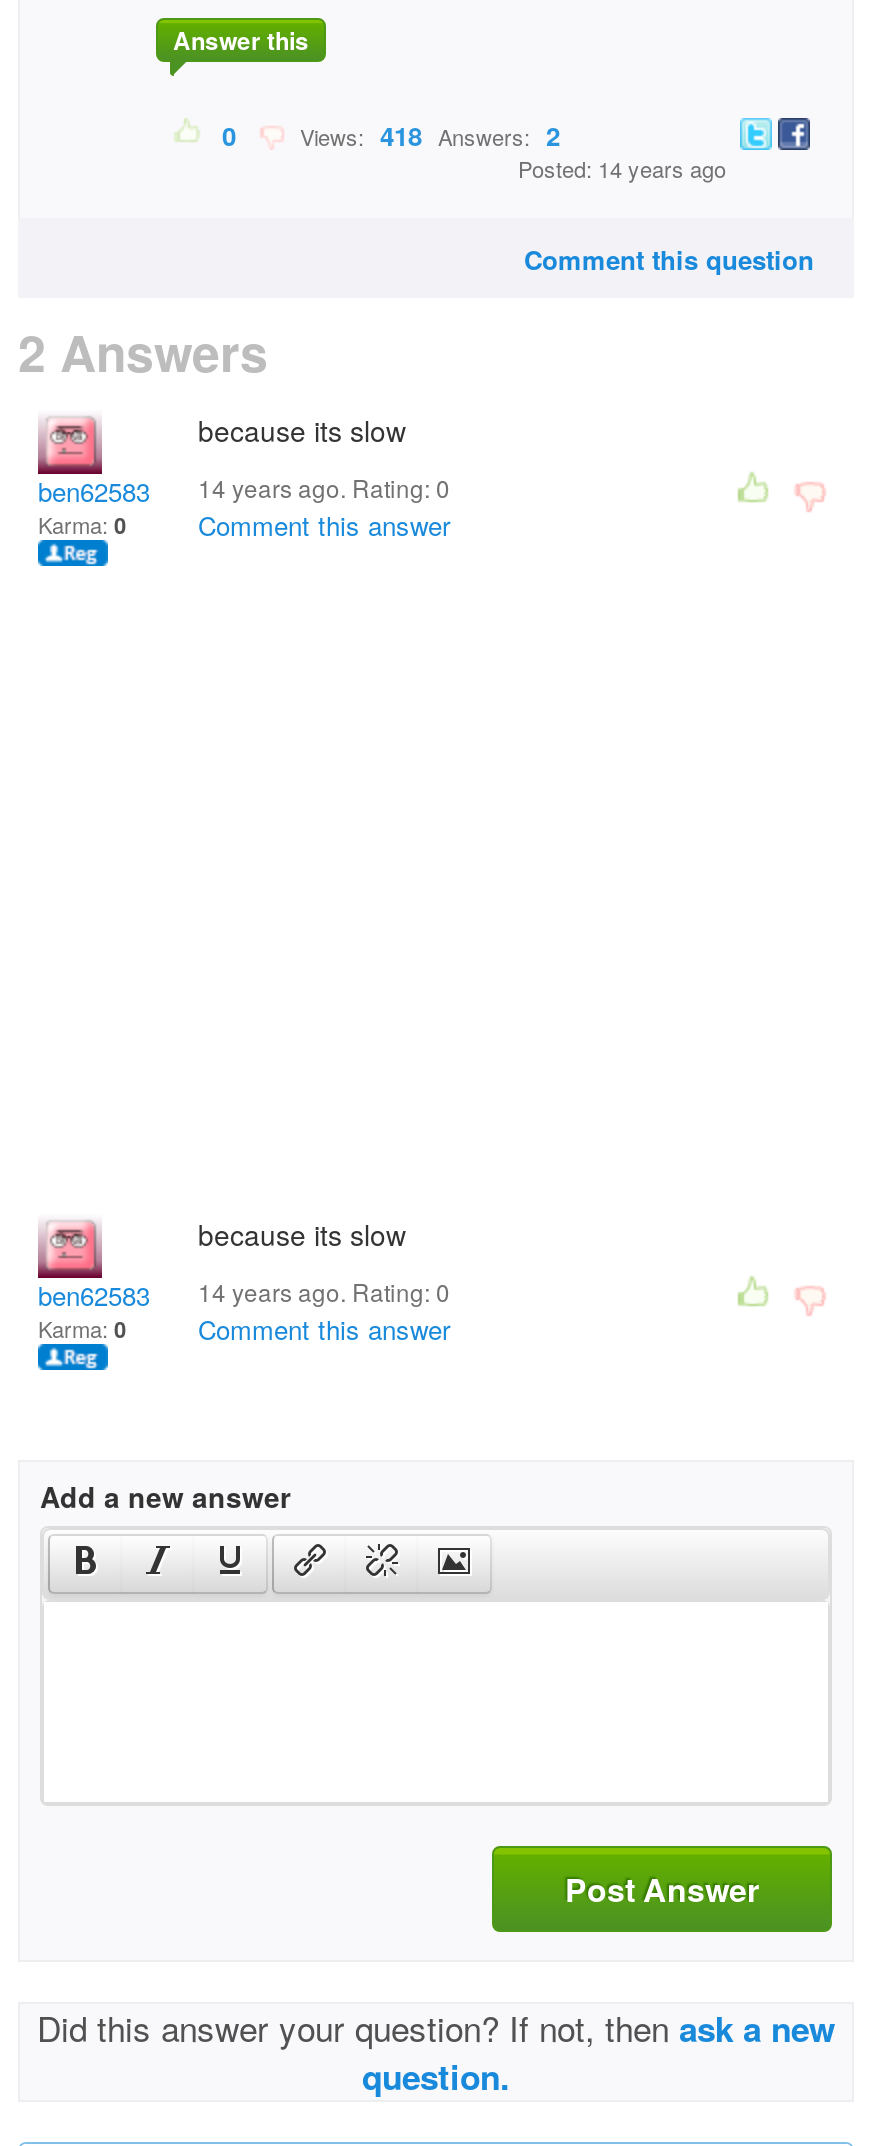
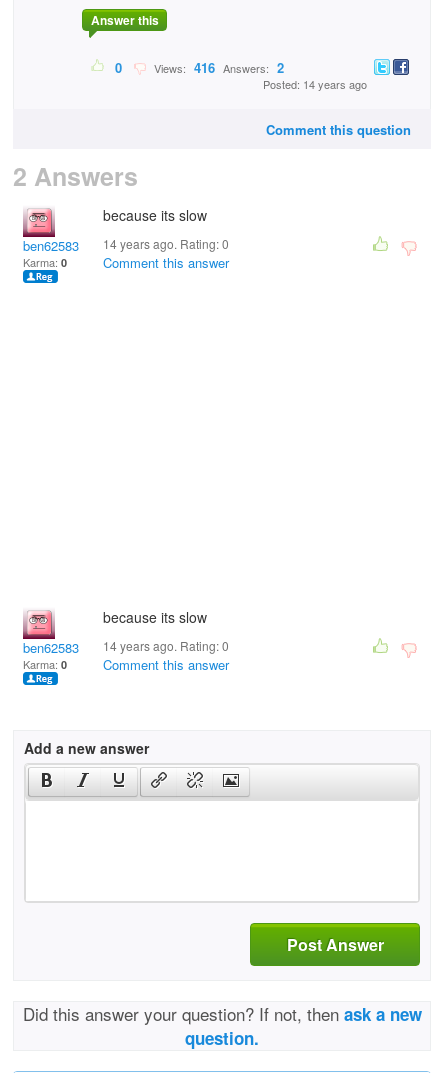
- Views: 418 Answers: 2
+ Views: 416 Answers: 2
